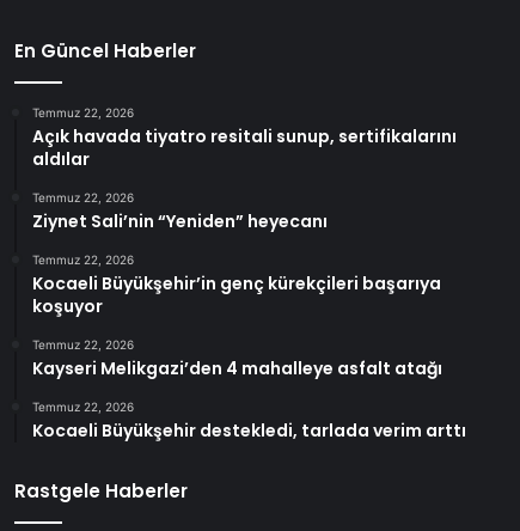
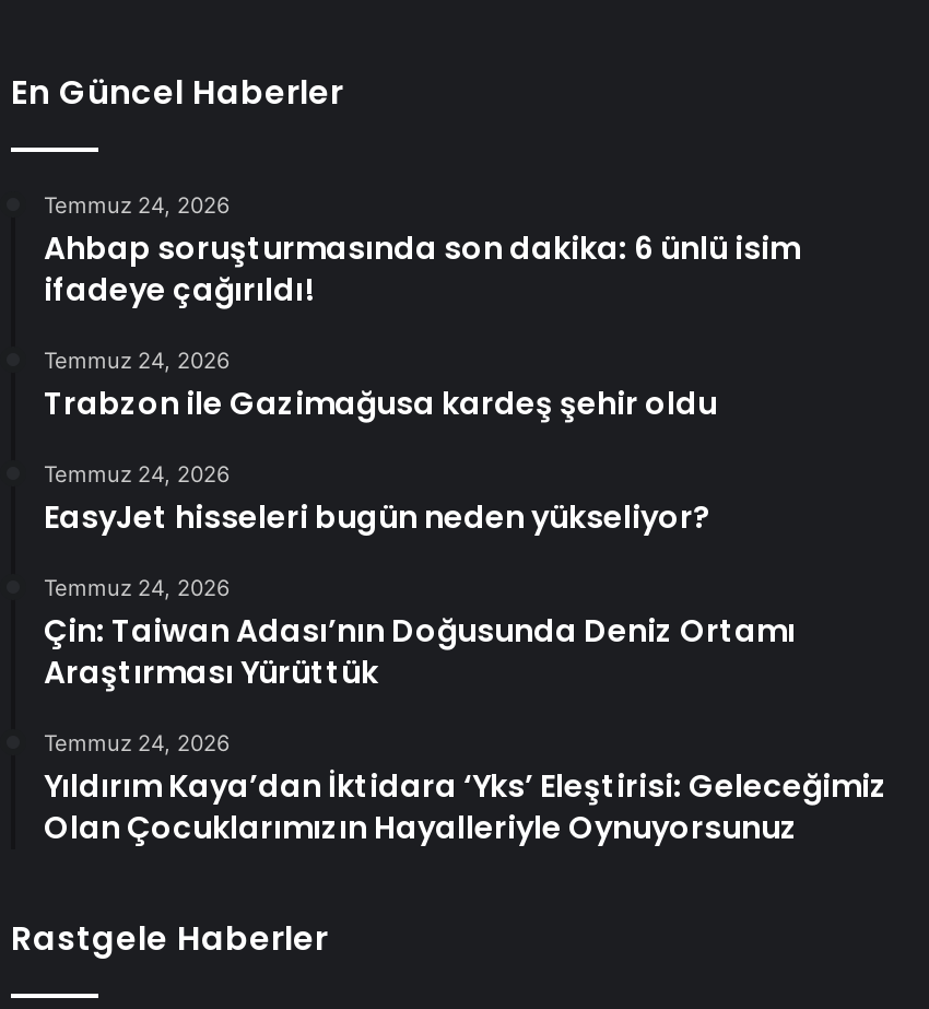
- Temmuz 22, 2026
- Açık havada tiyatro resitali sunup, sertifikalarını
- aldılar
+ Temmuz 24, 2026
+ Ahbap soruşturmasında son dakika: 6 ünlü isim
+ ifadeye çağırıldı!

- Temmuz 22, 2026
- Ziynet Sali’nin “Yeniden” heyecanı
+ Temmuz 24, 2026
+ Trabzon ile Gazimağusa kardeş şehir oldu

- Temmuz 22, 2026
- Kocaeli Büyükşehir’in genç kürekçileri başarıya
- koşuyor
+ Temmuz 24, 2026
+ EasyJet hisseleri bugün neden yükseliyor?

- Temmuz 22, 2026
- Kayseri Melikgazi’den 4 mahalleye asfalt atağı
+ Temmuz 24, 2026
+ Çin: Taiwan Adası’nın Doğusunda Deniz Ortamı
+ Araştırması Yürüttük

- Temmuz 22, 2026
- Kocaeli Büyükşehir destekledi, tarlada verim arttı
+ Temmuz 24, 2026
+ Yıldırım Kaya’dan İktidara ‘Yks’ Eleştirisi: Geleceğimiz
+ Olan Çocuklarımızın Hayalleriyle Oynuyorsunuz
